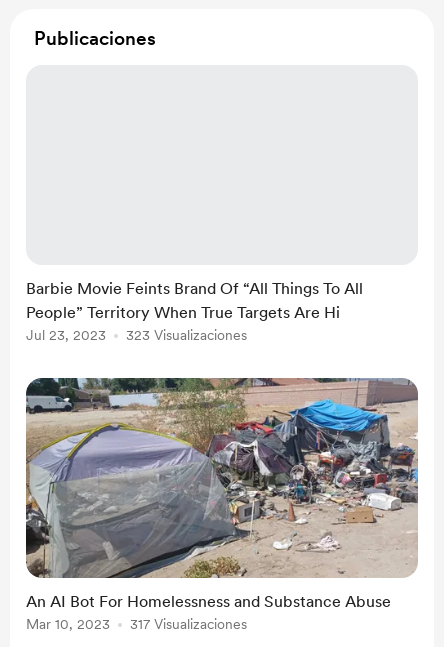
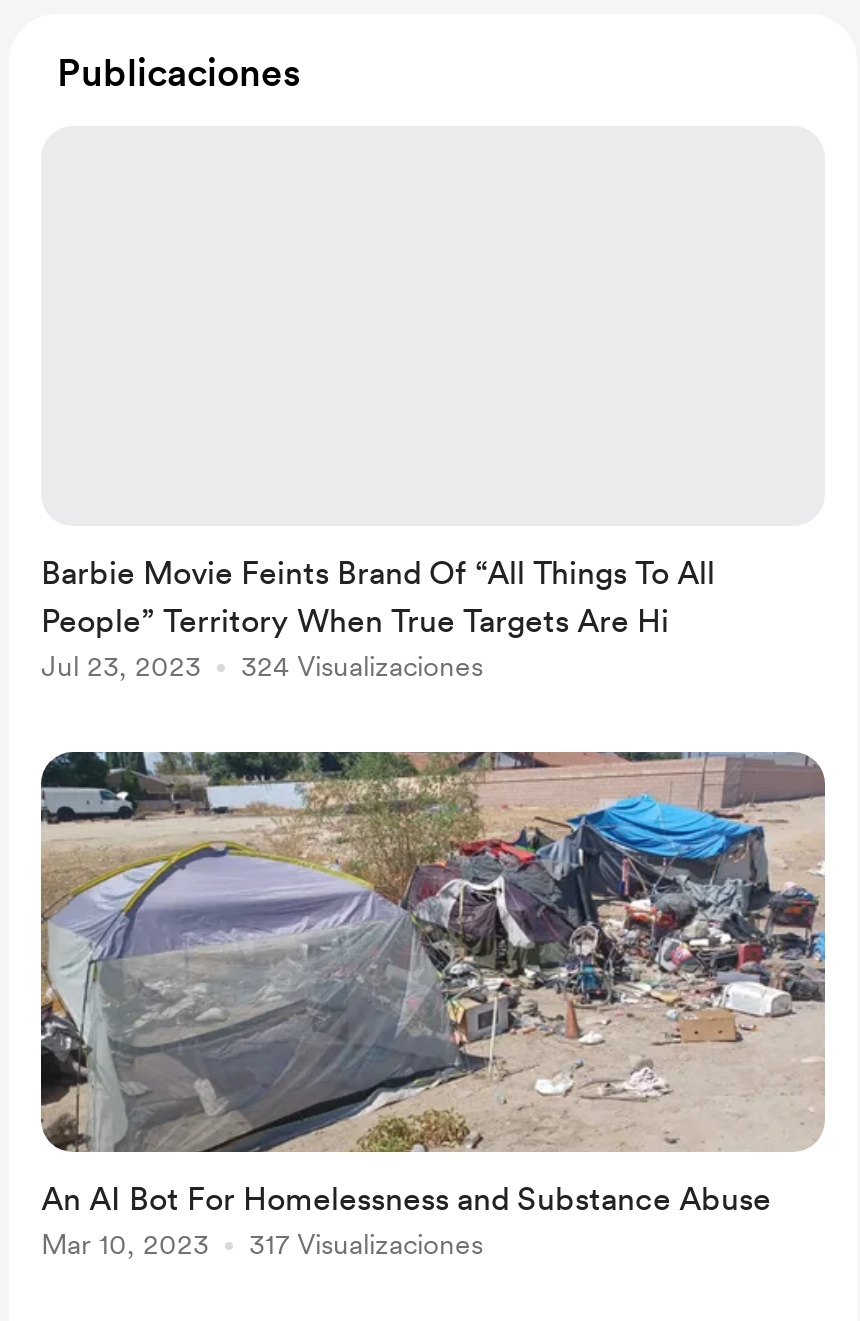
- 323 Visualizaciones
+ 324 Visualizaciones
